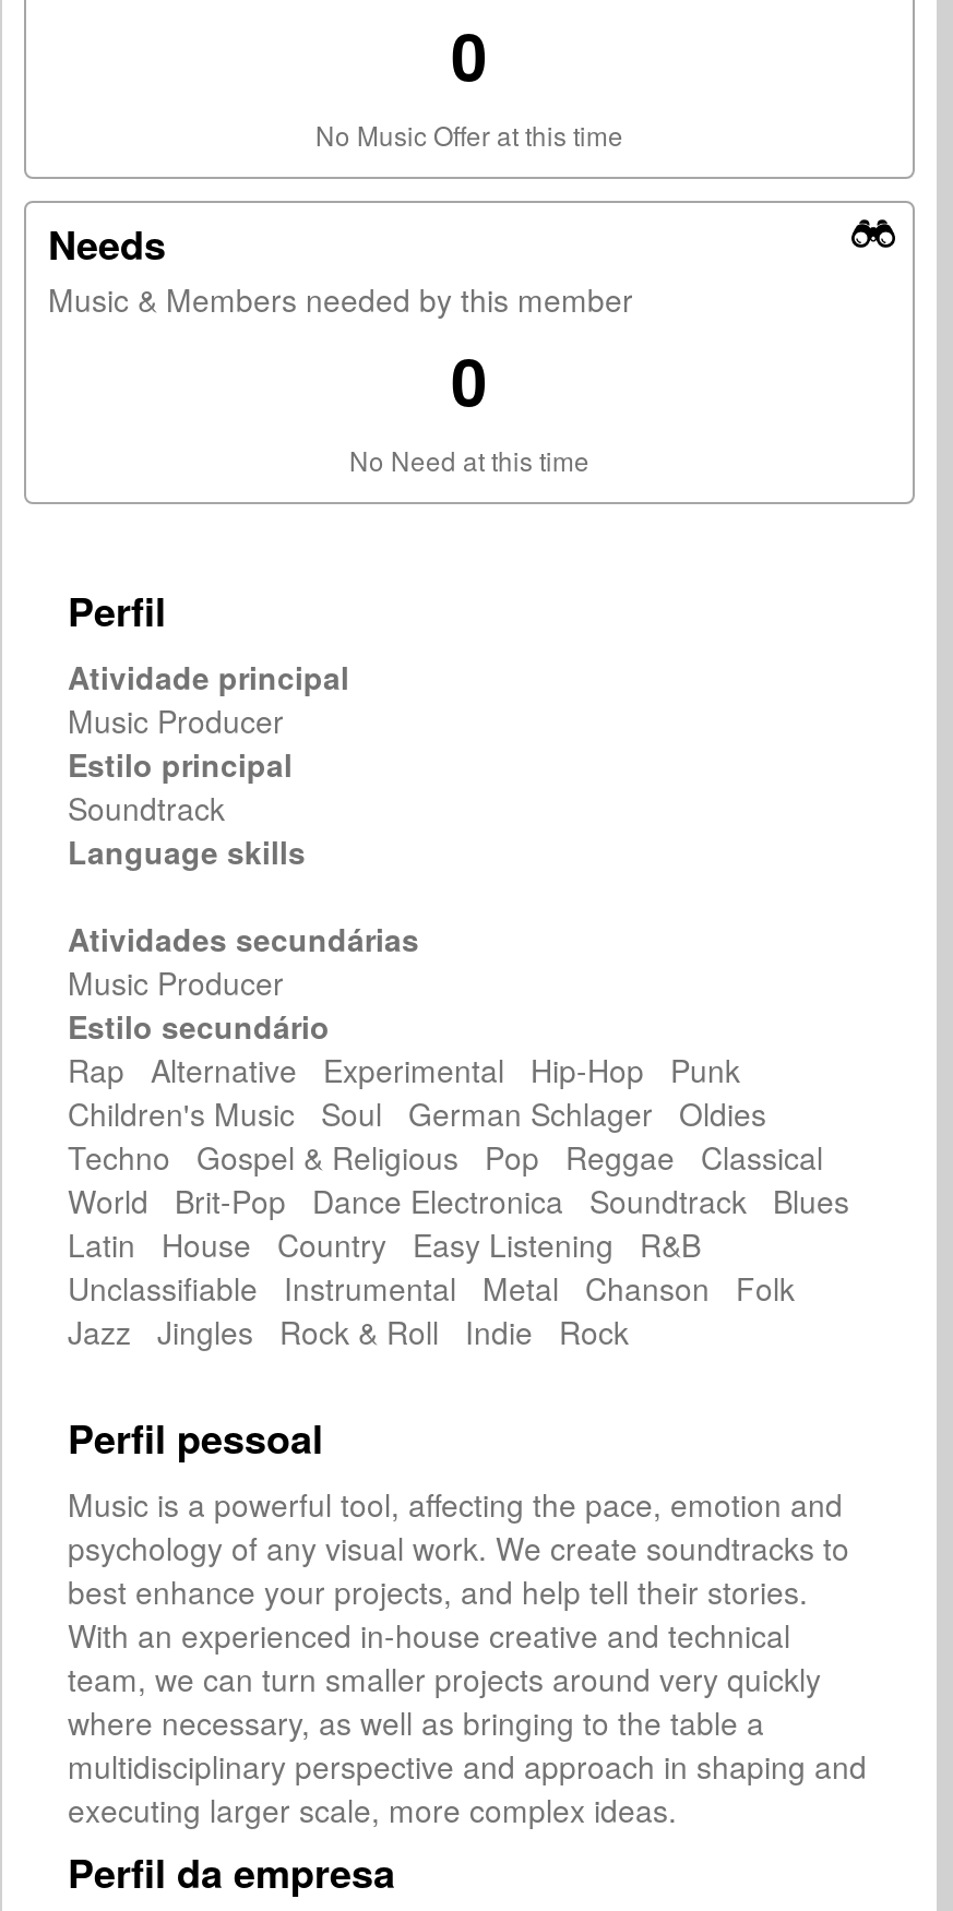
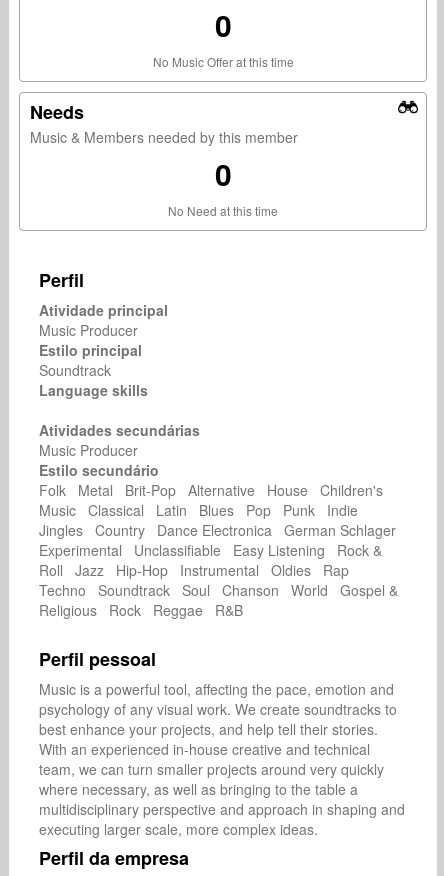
- Rap Alternative Experimental Hip-Hop Punk
- Children's Music Soul German Schlager Oldies
- Techno Gospel & Religious Pop Reggae Classical
- World Brit-Pop Dance Electronica Soundtrack Blues
- Latin House Country Easy Listening R&B
- Unclassifiable Instrumental Metal Chanson Folk
- Jazz Jingles Rock & Roll Indie Rock
+ Folk Metal Brit-Pop Alternative House Children's
+ Music Classical Latin Blues Pop Punk Indie
+ Jingles Country Dance Electronica German Schlager
+ Experimental Unclassifiable Easy Listening Rock &
+ Roll Jazz Hip-Hop Instrumental Oldies Rap
+ Techno Soundtrack Soul Chanson World Gospel &
+ Religious Rock Reggae R&B
